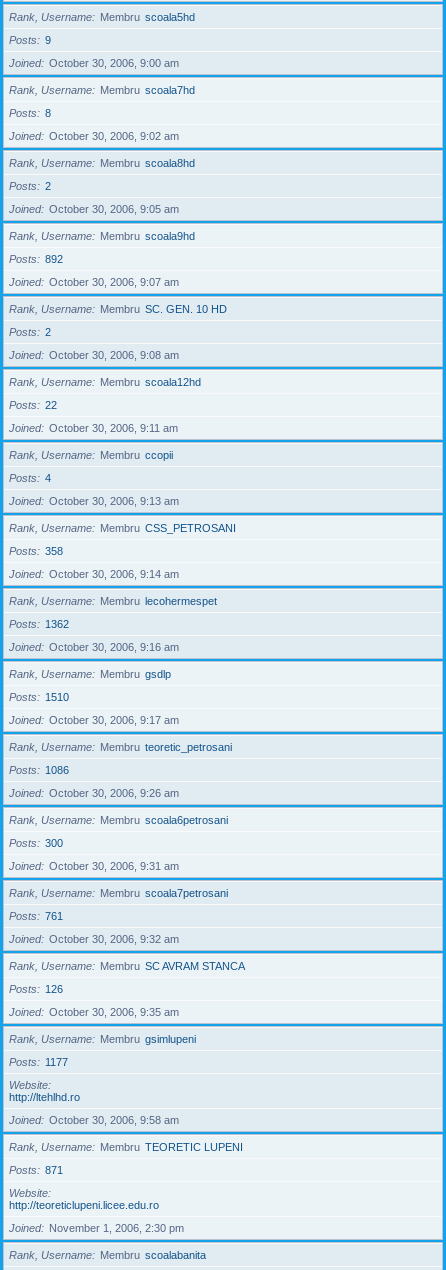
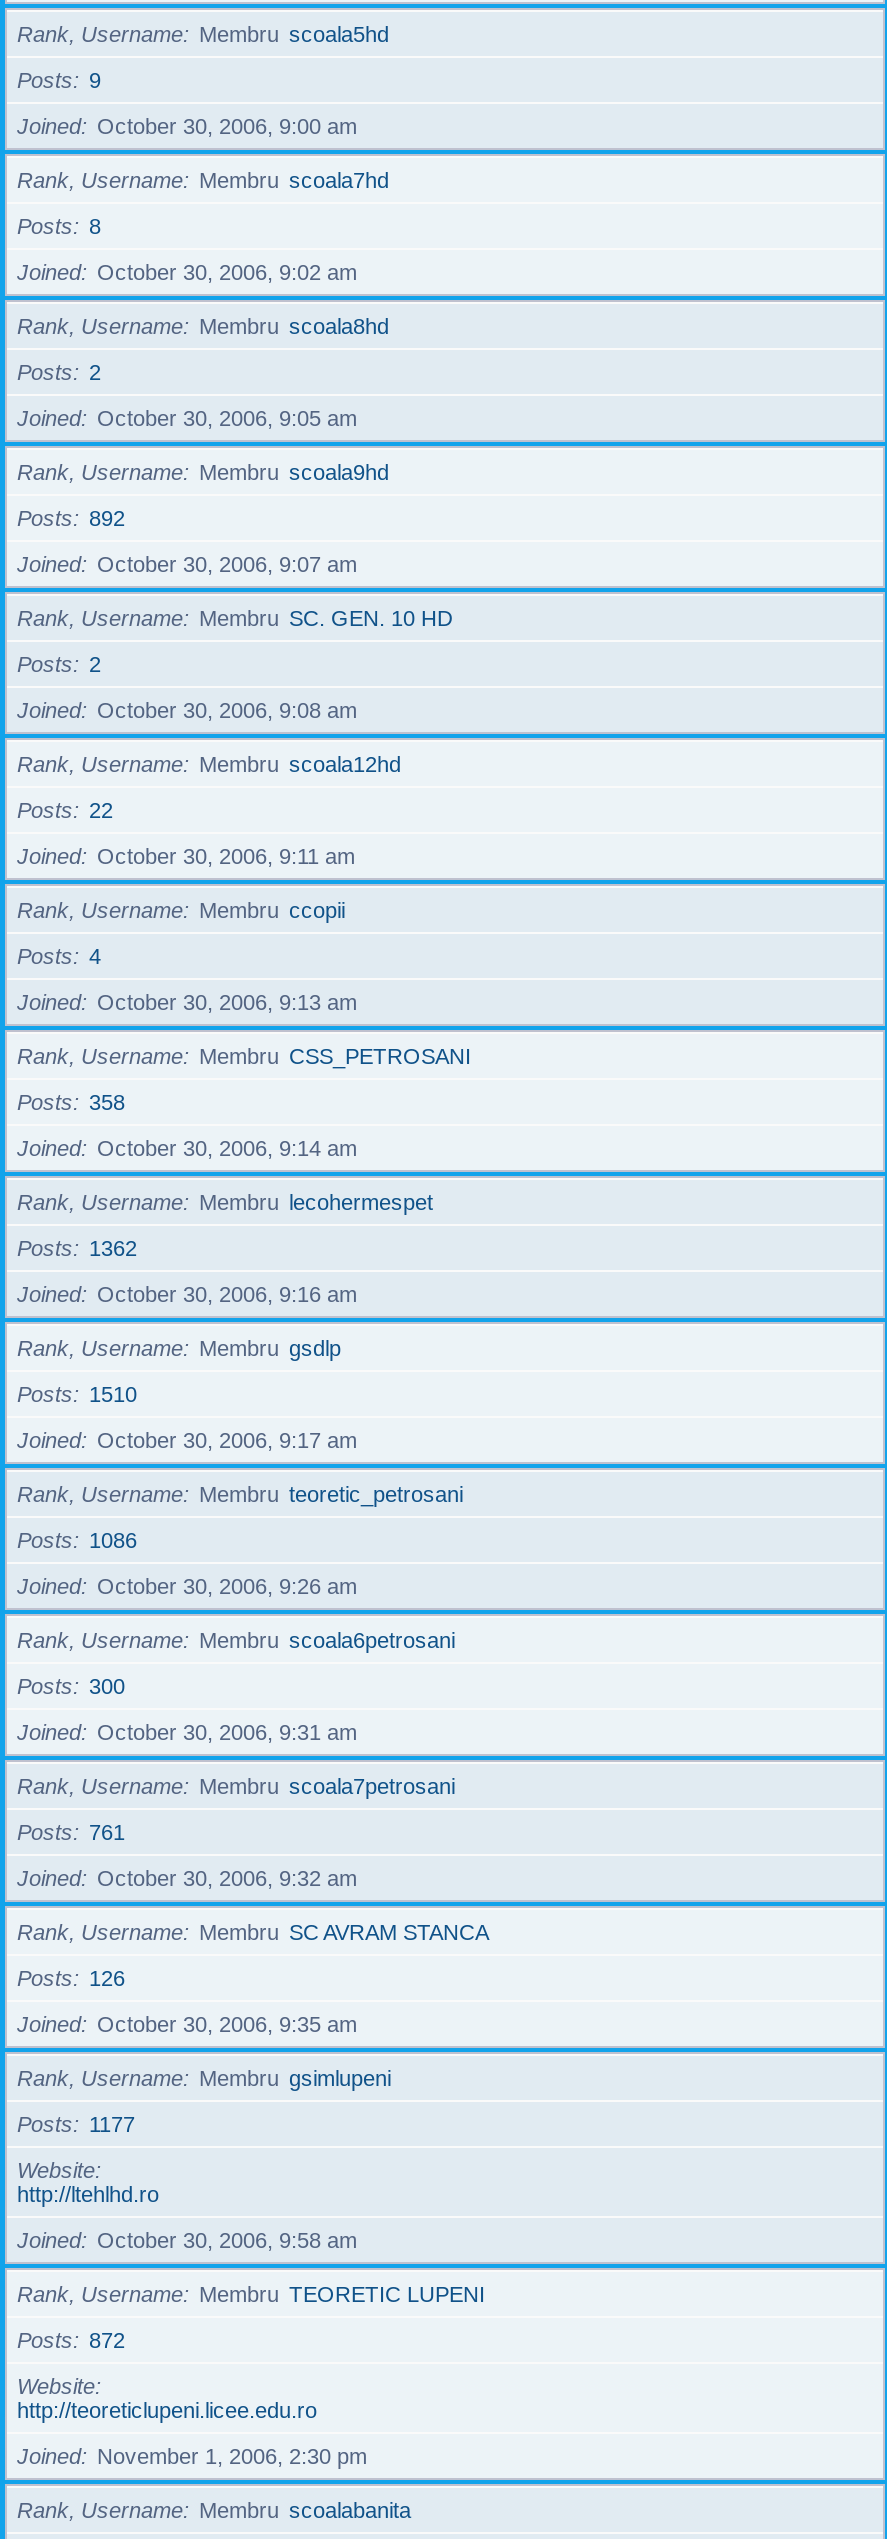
- Posts 871
+ Posts 872
